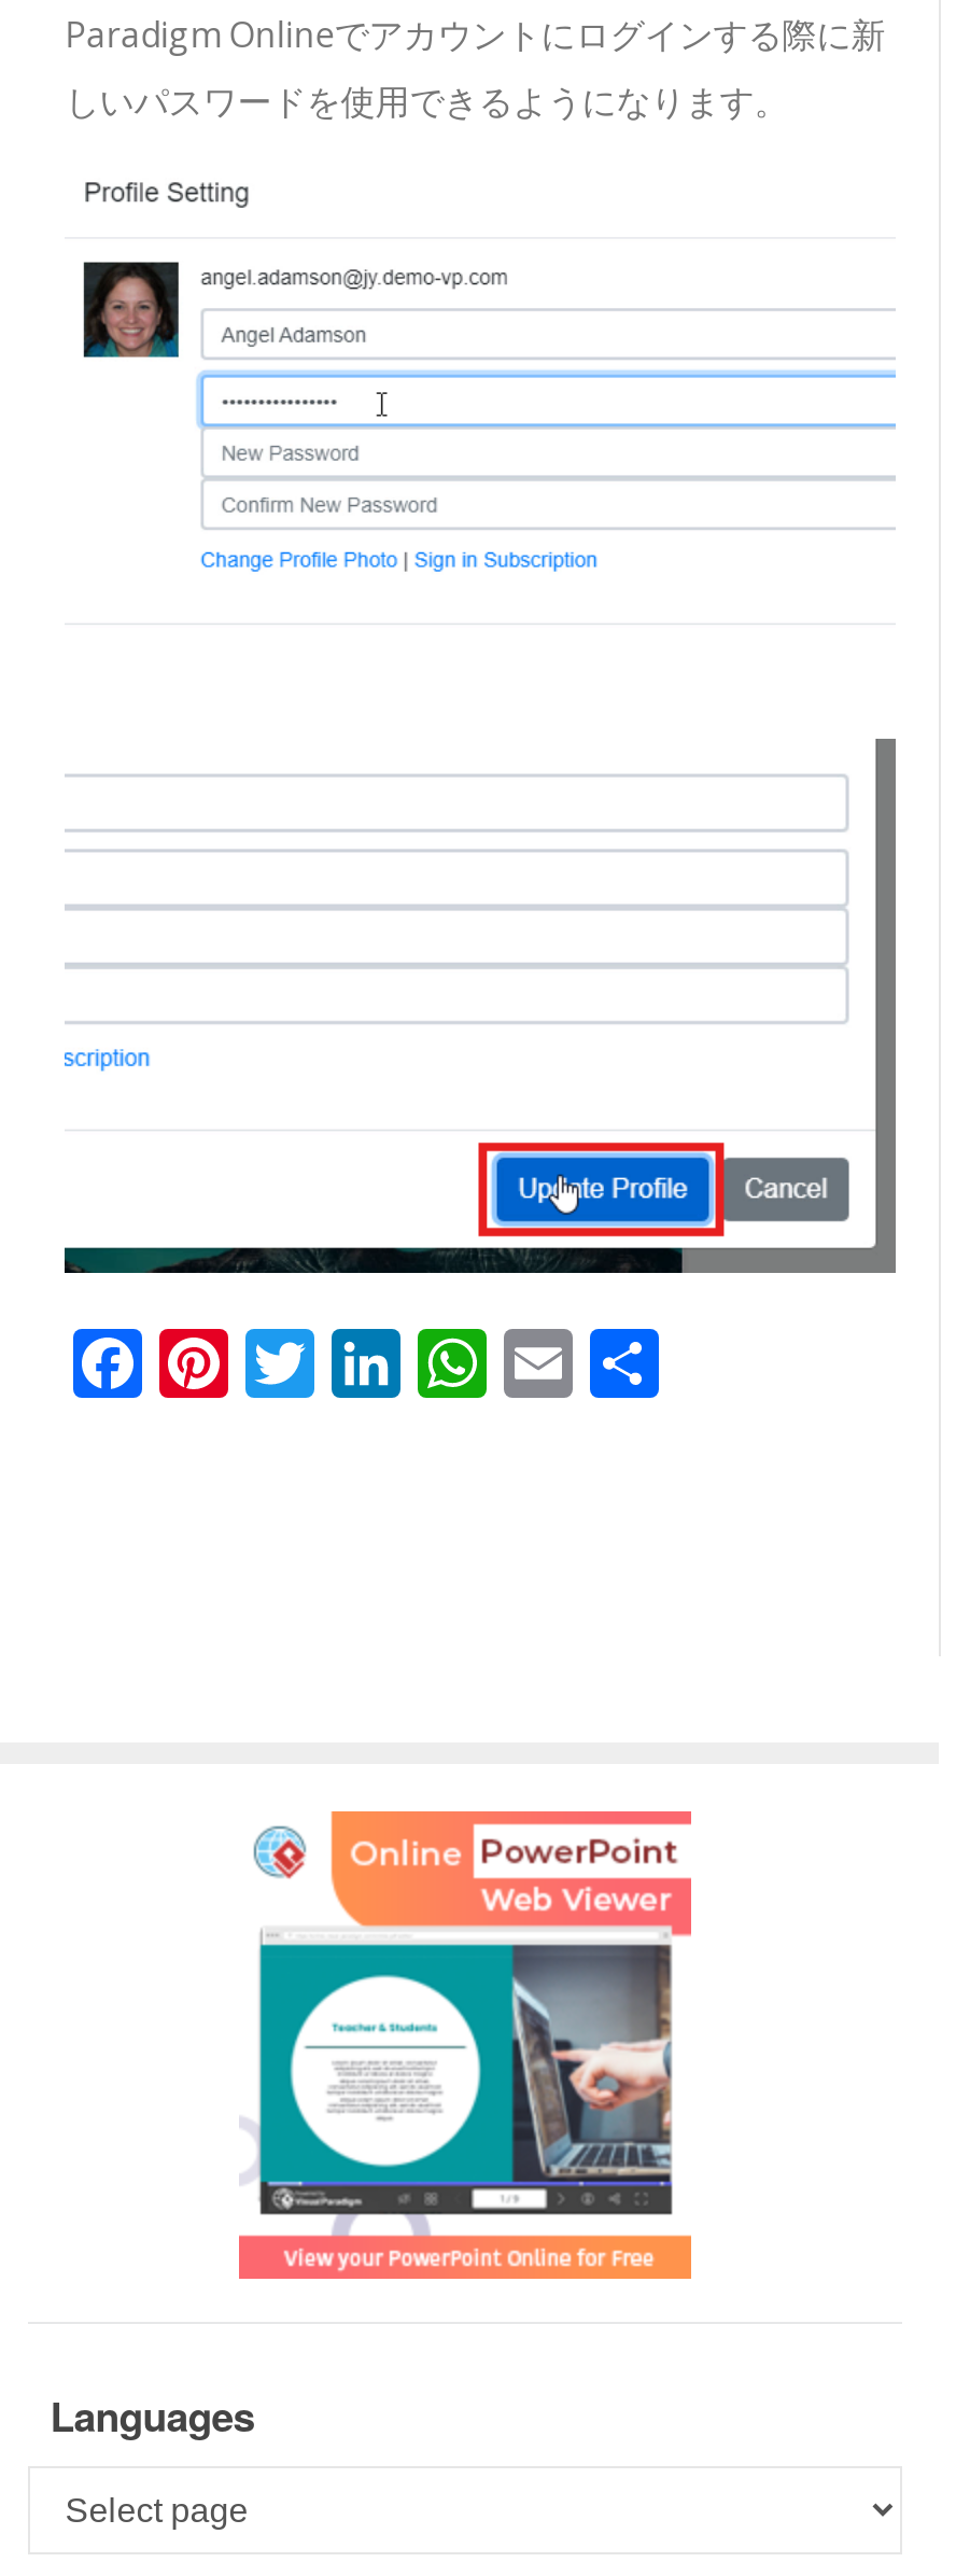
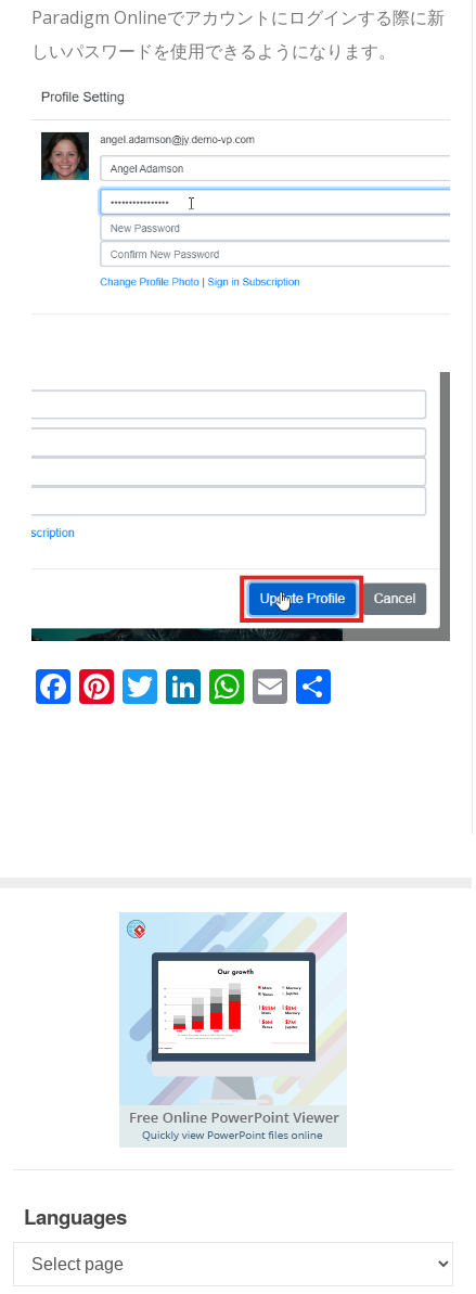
- [image]
+ [image]
